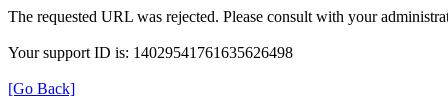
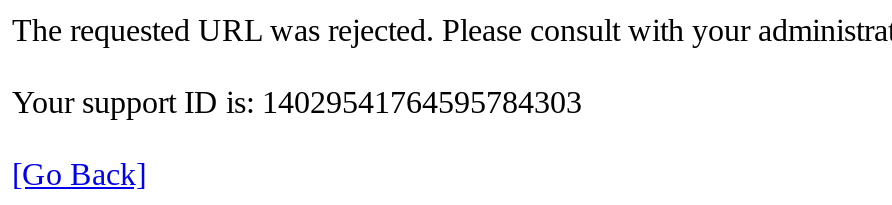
- Your support ID is: 14029541761635626498
+ Your support ID is: 14029541764595784303
